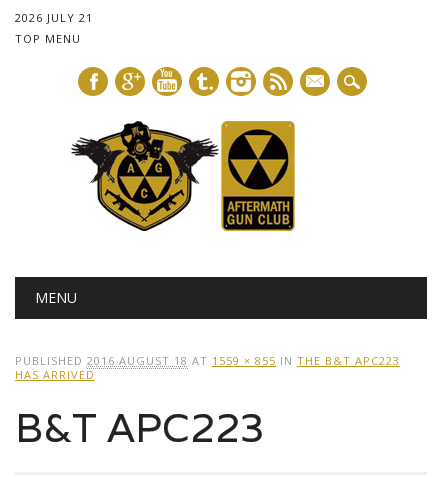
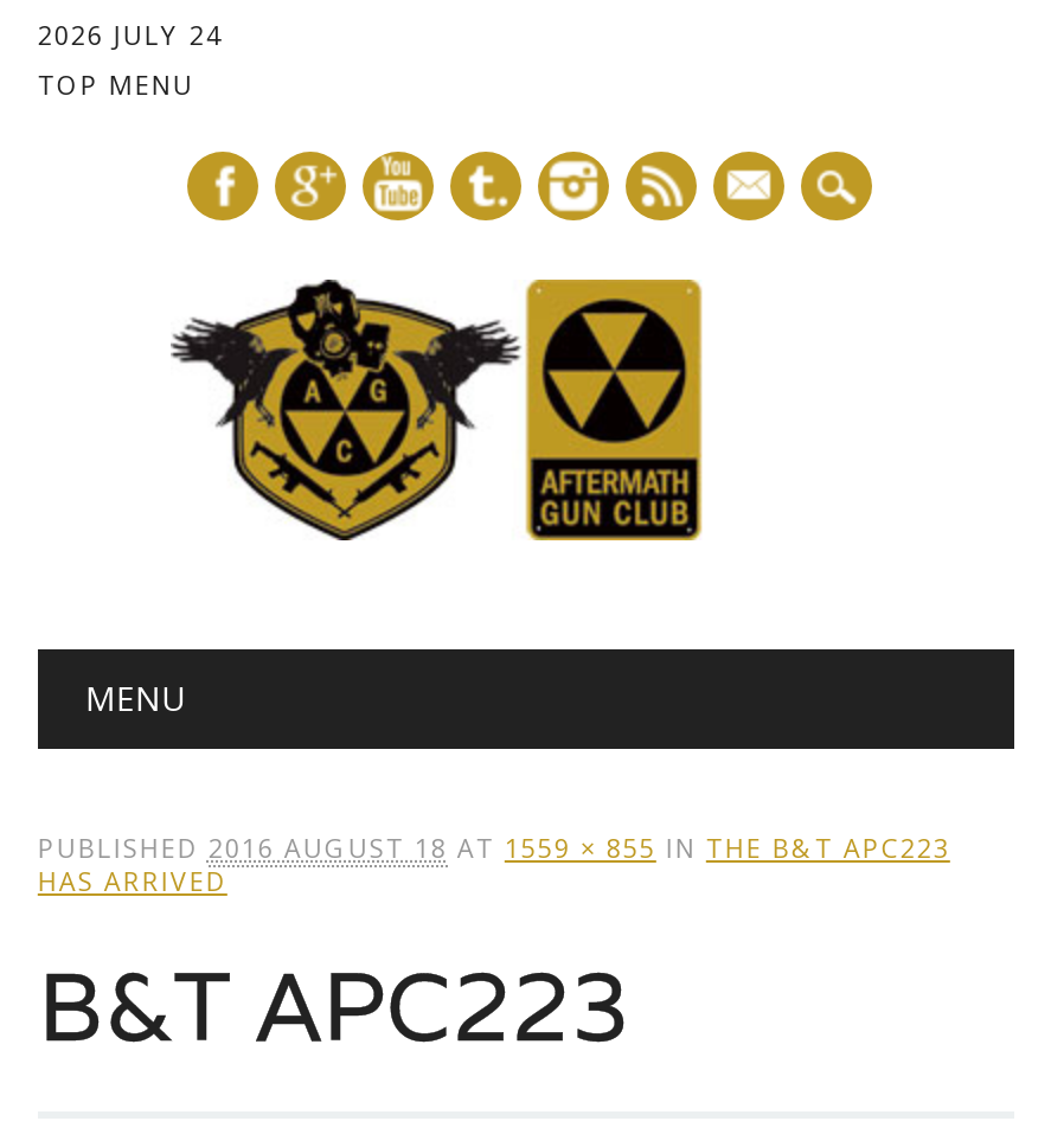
- 2026 JULY 21
+ 2026 JULY 24
